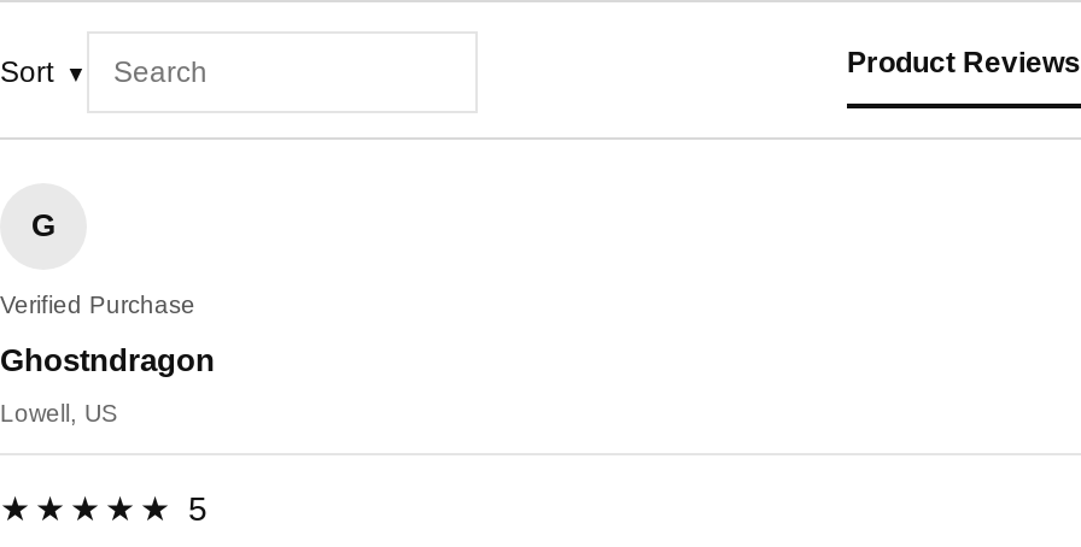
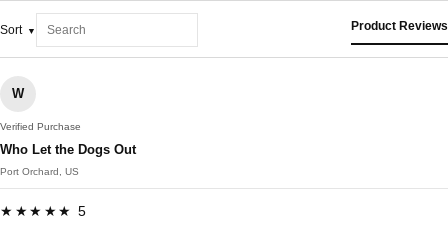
- G
+ W

- Ghostndragon
+ Who Let the Dogs Out

- Lowell, US
+ Port Orchard, US
